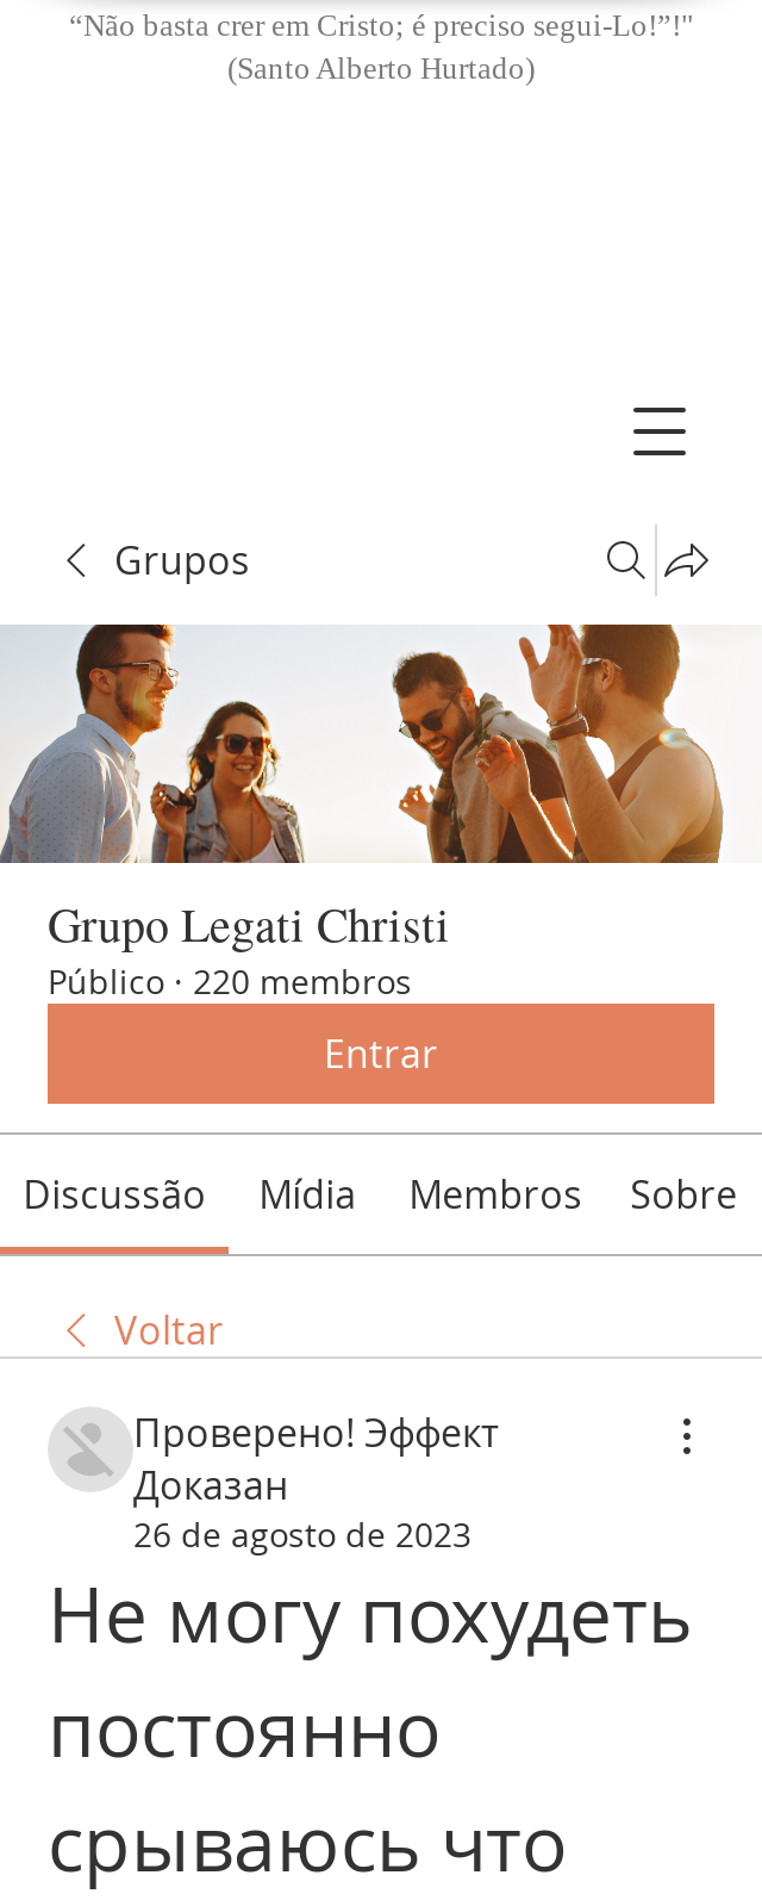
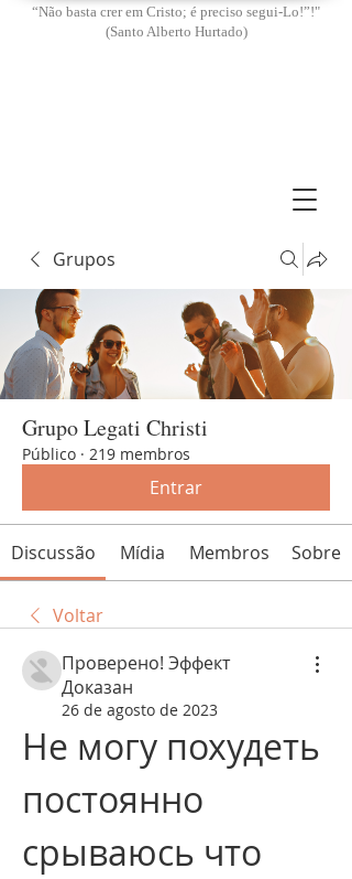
- Público · 220 membros
+ Público · 219 membros
